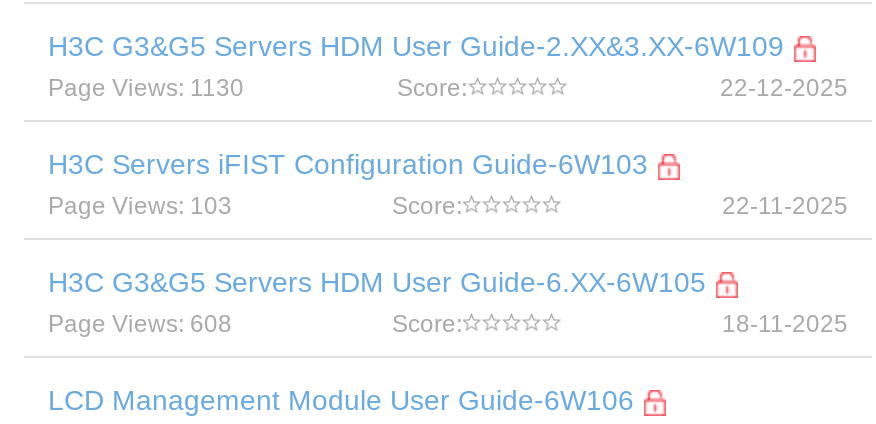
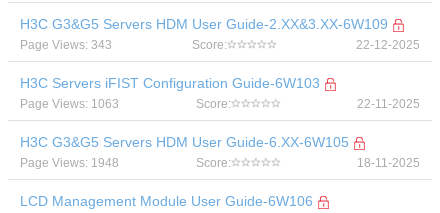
- Page Views: 1130
+ Page Views: 343

- Page Views: 103
+ Page Views: 1063

- Page Views: 608
+ Page Views: 1948
